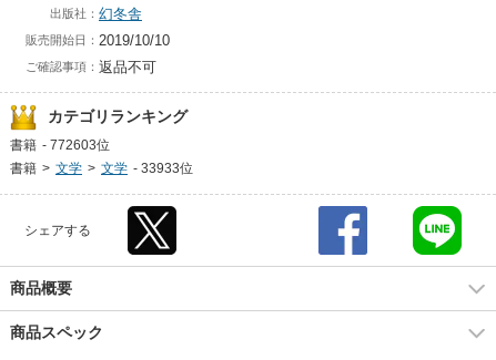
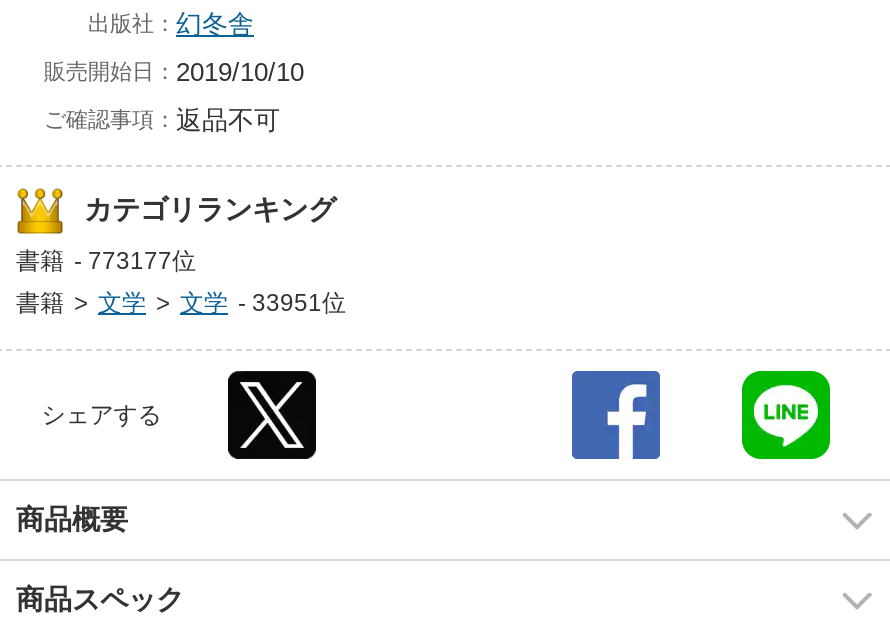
- 書籍 - 772603位
+ 書籍 - 773177位

- 書籍 > 文学 > 文学 - 33933位
+ 書籍 > 文学 > 文学 - 33951位
